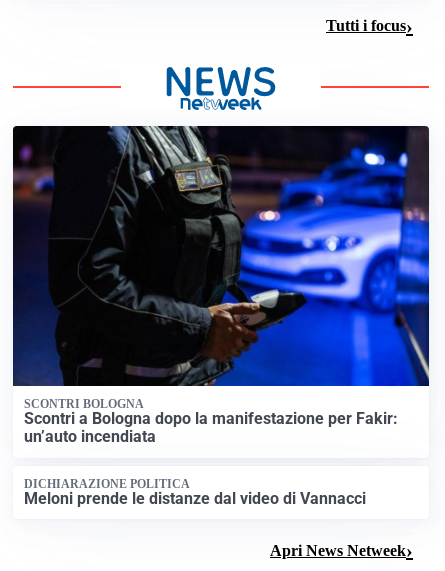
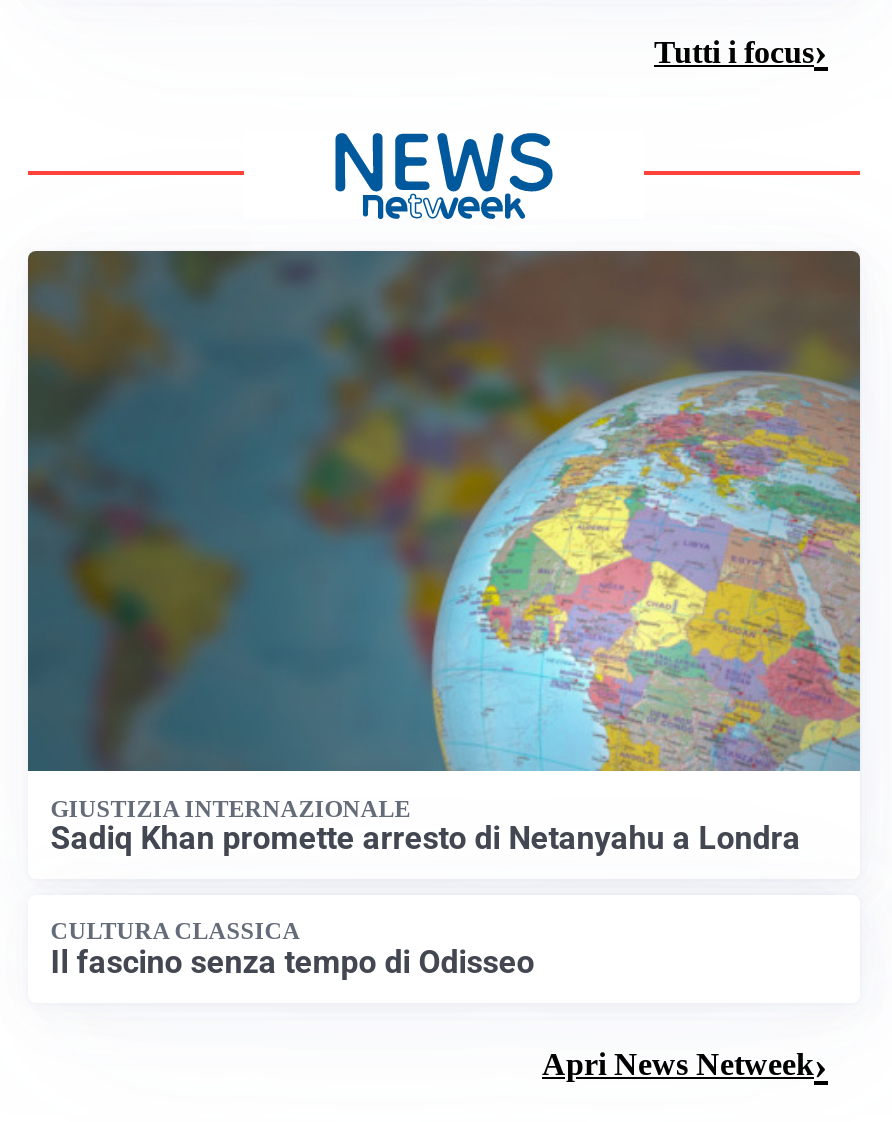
- [image]
- SCONTRI BOLOGNA
- Scontri a Bologna dopo la manifestazione per Fakir:
- un’auto incendiata
+ [image]
+ GIUSTIZIA INTERNAZIONALE
+ Sadiq Khan promette arresto di Netanyahu a Londra

- DICHIARAZIONE POLITICA
- Meloni prende le distanze dal video di Vannacci
+ CULTURA CLASSICA
+ Il fascino senza tempo di Odisseo
